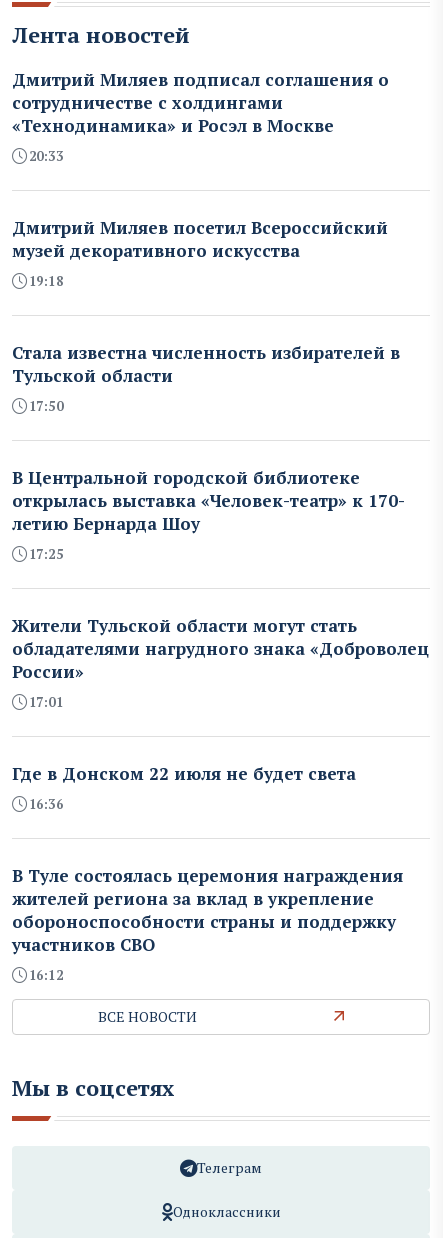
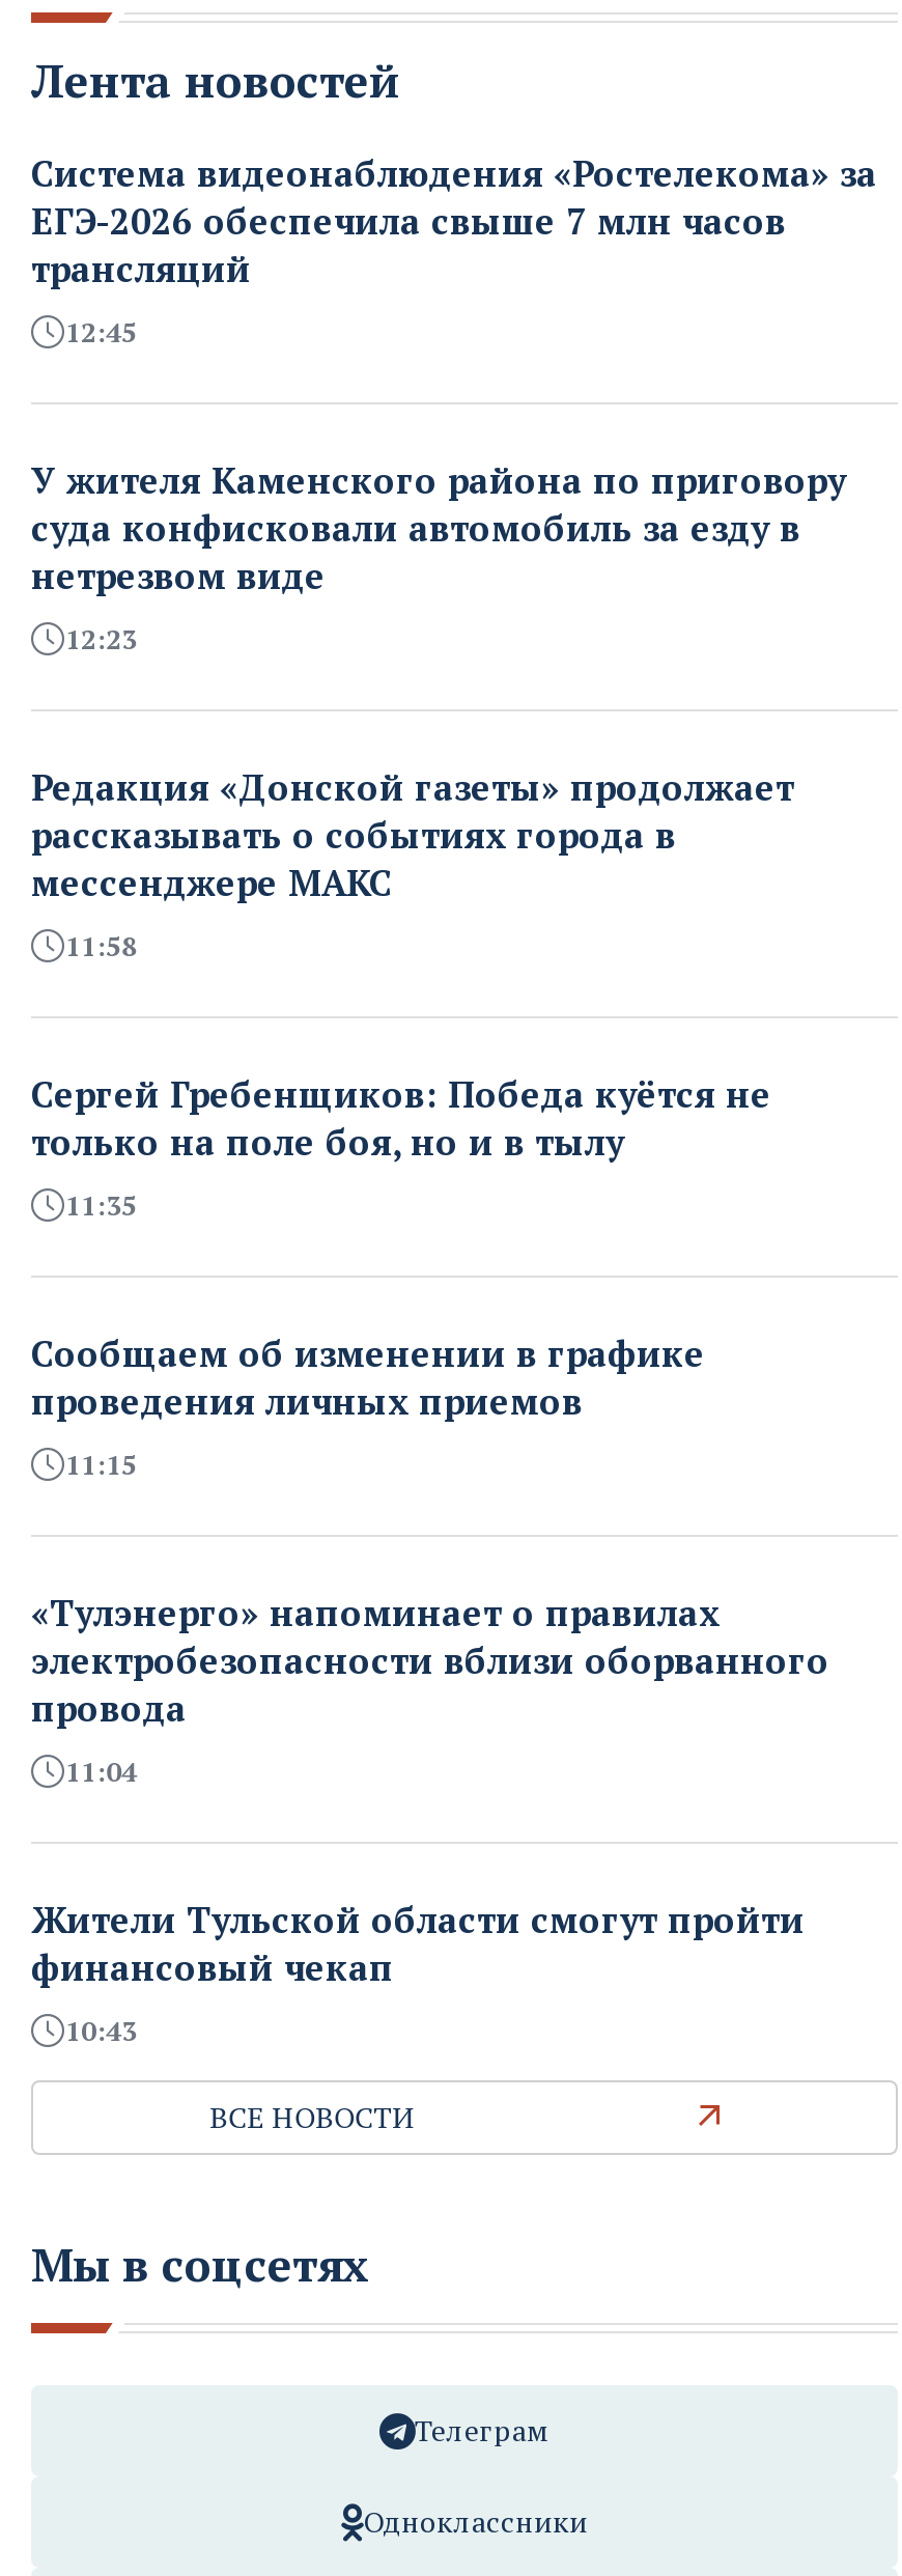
- Дмитрий Миляев подписал соглашения о
- сотрудничестве с холдингами
- «Технодинамика» и Росэл в Москве
- 20:33
+ Система видеонаблюдения «Ростелекома» за
+ ЕГЭ-2026 обеспечила свыше 7 млн часов
+ трансляций
+ 12:45

- Дмитрий Миляев посетил Всероссийский
- музей декоративного искусства
- 19:18
+ У жителя Каменского района по приговору
+ суда конфисковали автомобиль за езду в
+ нетрезвом виде
+ 12:23

- Стала известна численность избирателей в
- Тульской области
- 17:50
+ Редакция «Донской газеты» продолжает
+ рассказывать о событиях города в
+ мессенджере МАКС
+ 11:58

- В Центральной городской библиотеке
- открылась выставка «Человек-театр» к 170-
- летию Бернарда Шоу
- 17:25
+ Сергей Гребенщиков: Победа куётся не
+ только на поле боя, но и в тылу
+ 11:35

- Жители Тульской области могут стать
- обладателями нагрудного знака «Доброволец
- России»
- 17:01
+ Сообщаем об изменении в графике
+ проведения личных приемов
+ 11:15

- Где в Донском 22 июля не будет света
- 16:36
+ «Тулэнерго» напоминает о правилах
+ электробезопасности вблизи оборванного
+ провода
+ 11:04

- В Туле состоялась церемония награждения
- жителей региона за вклад в укрепление
- обороноспособности страны и поддержку
- участников СВО
- 16:12
+ Жители Тульской области смогут пройти
+ финансовый чекап
+ 10:43
